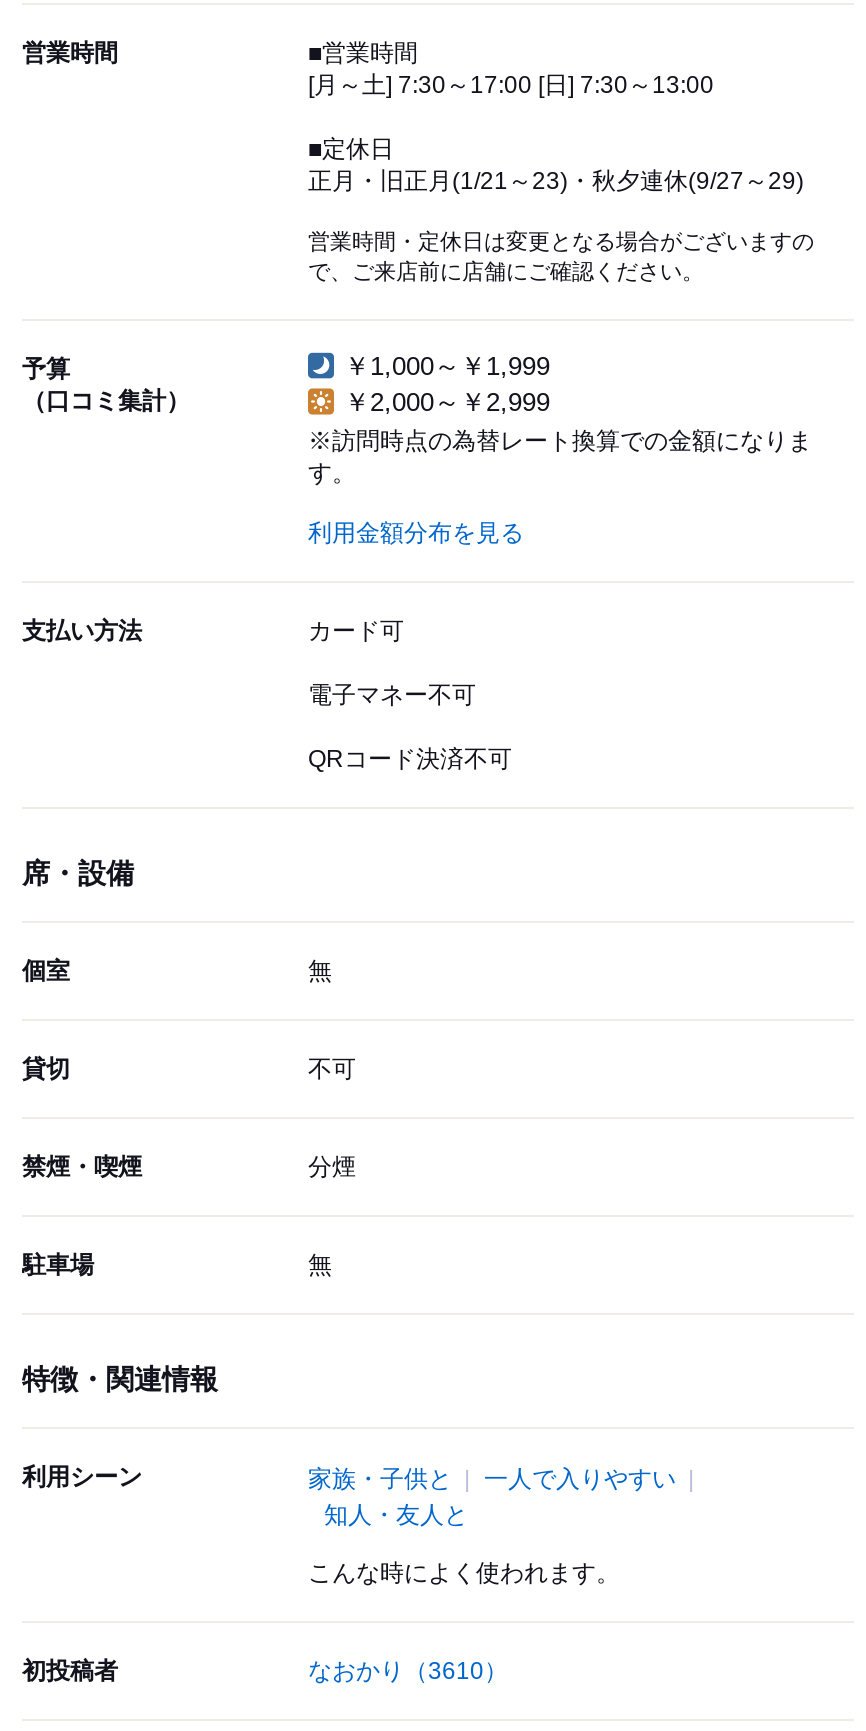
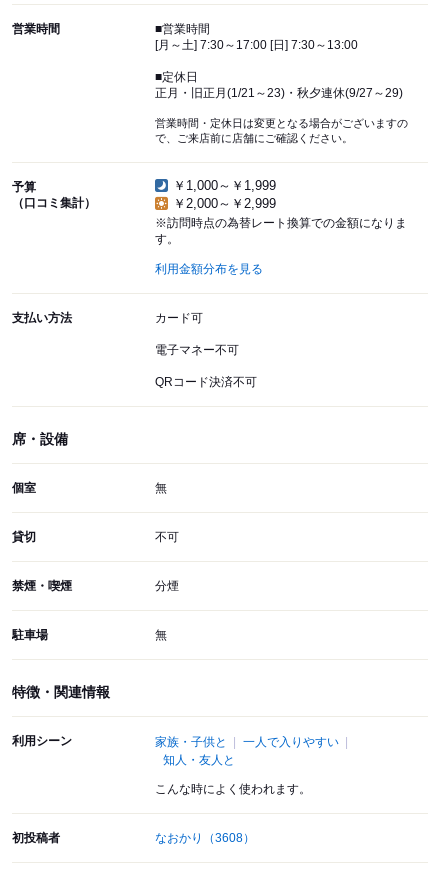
- なおかり（3610）
+ なおかり（3608）
